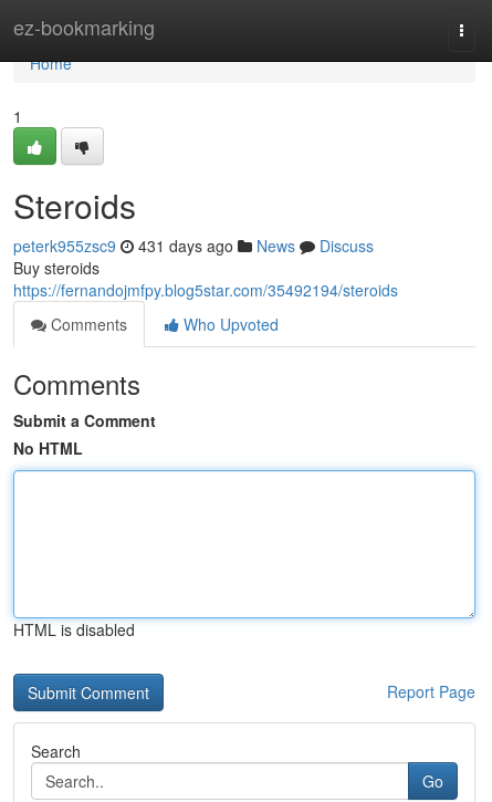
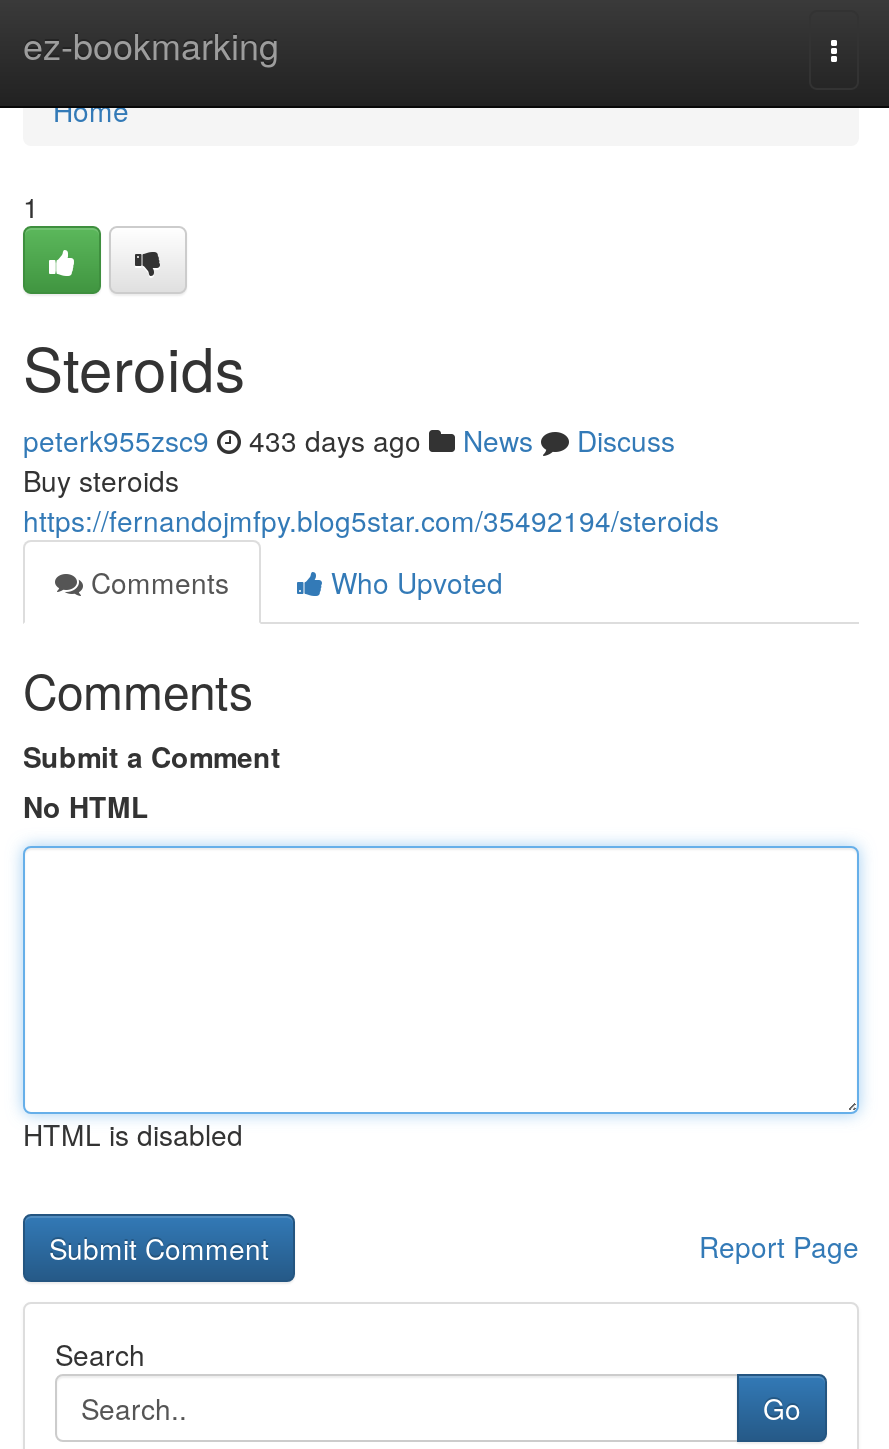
- peterk955zsc9 431 days ago News Discuss
+ peterk955zsc9 433 days ago News Discuss
